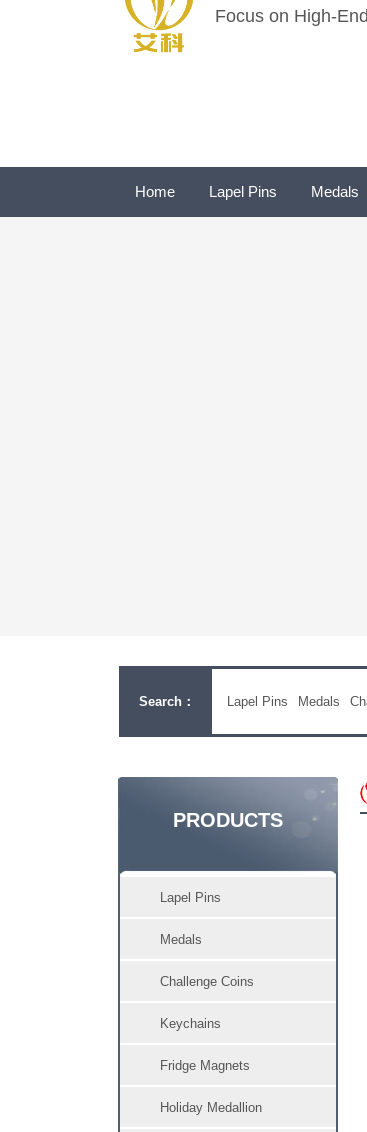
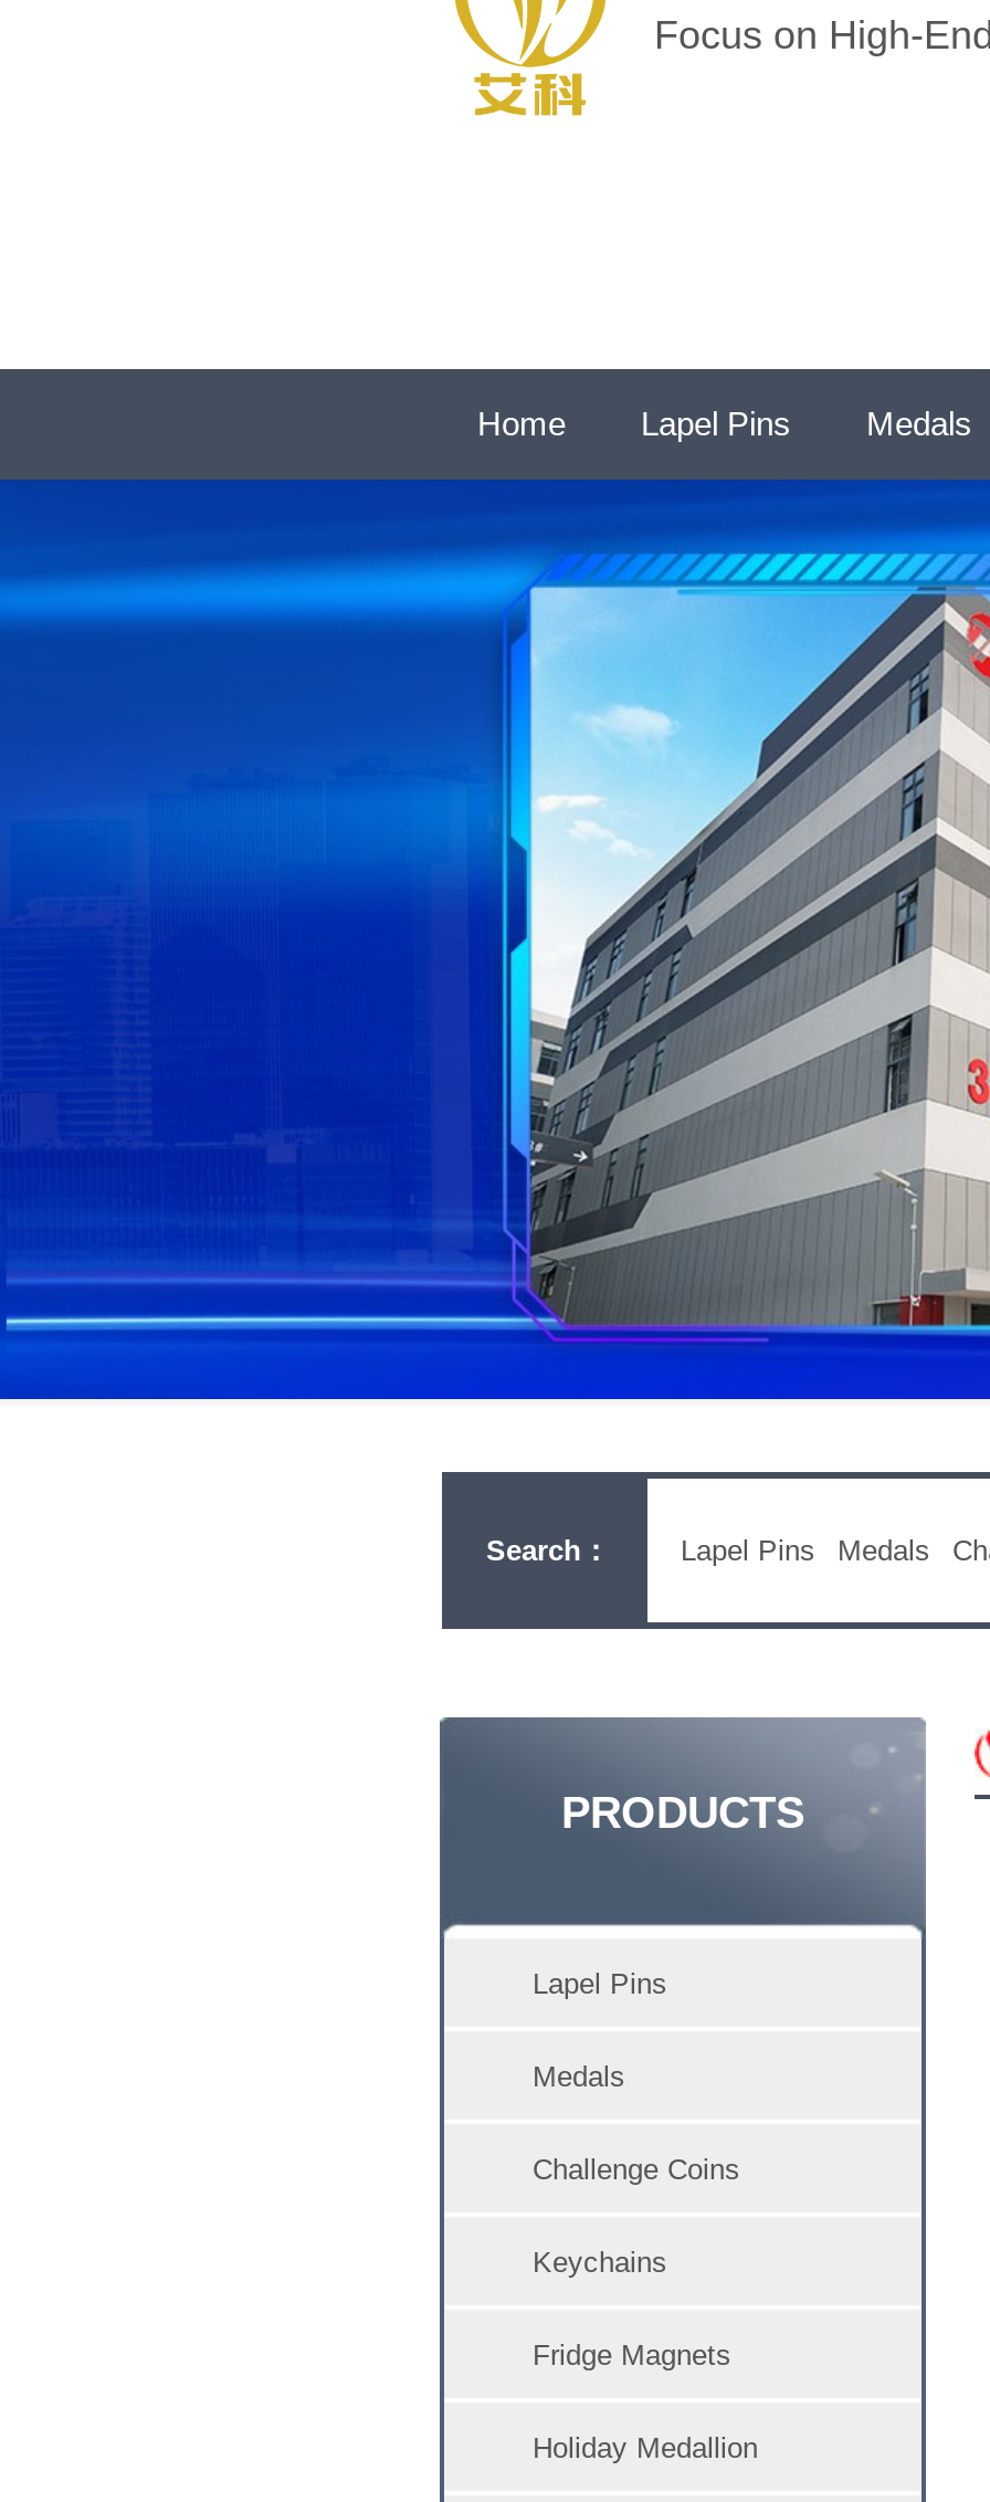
+ [image]
